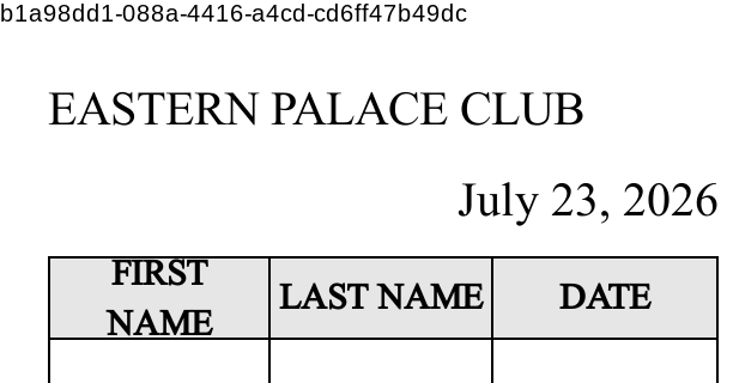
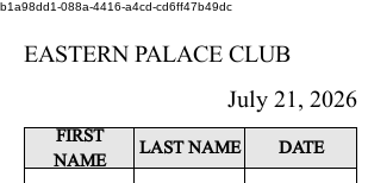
- July 23, 2026
+ July 21, 2026
